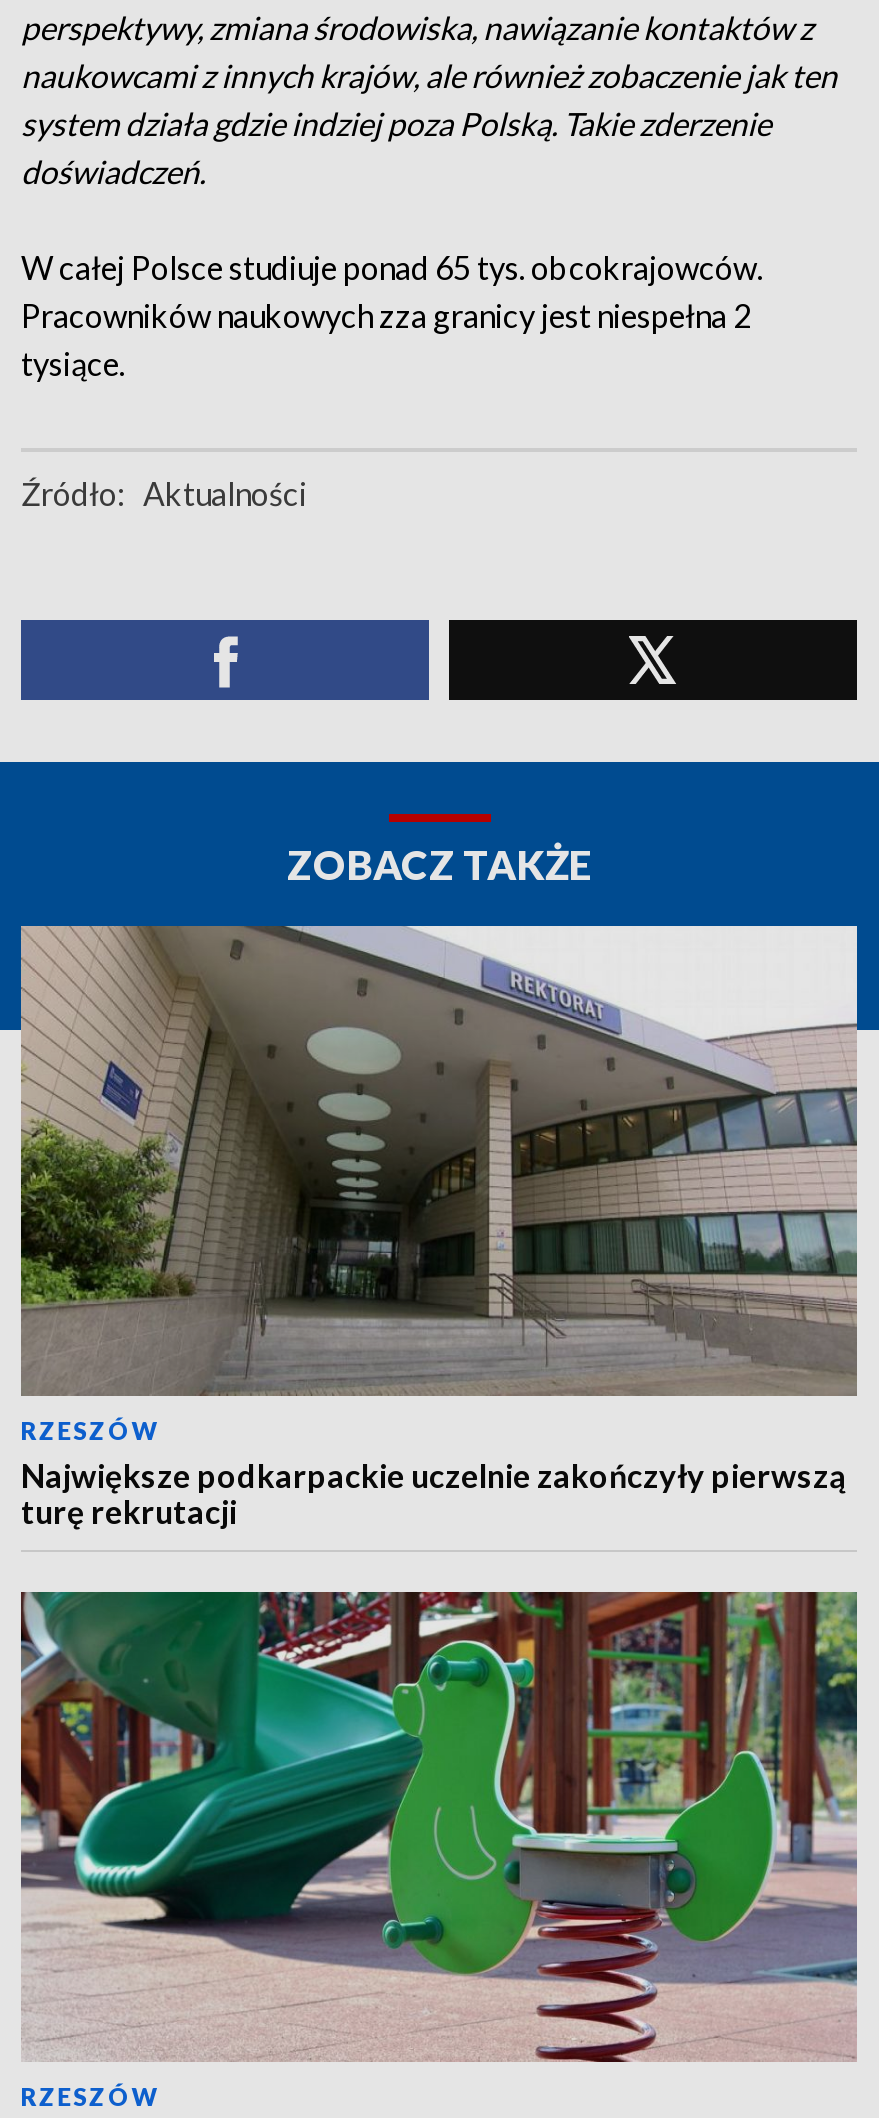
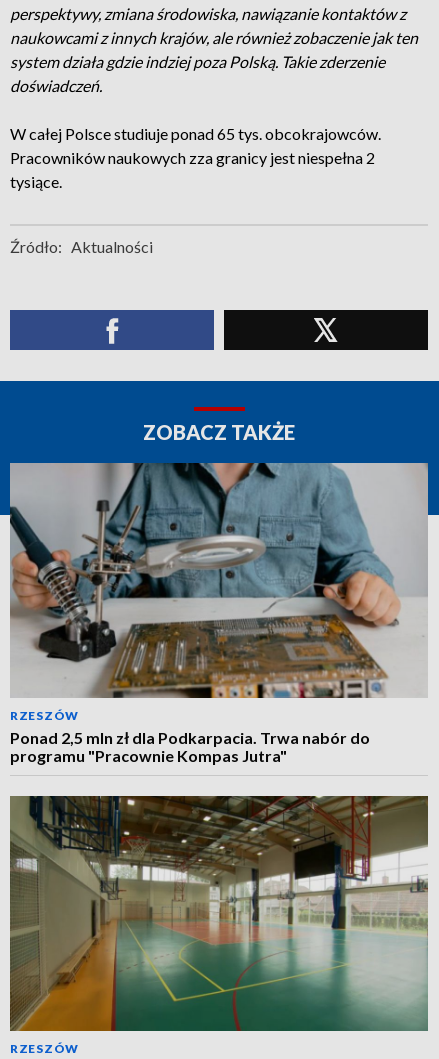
- [image]
- Największe podkarpackie uczelnie zakończyły pierwszą
- turę rekrutacji
+ [image]
+ Ponad 2,5 mln zł dla Podkarpacia. Trwa nabór do
+ programu "Pracownie Kompas Jutra"

- [image]
+ [image]
